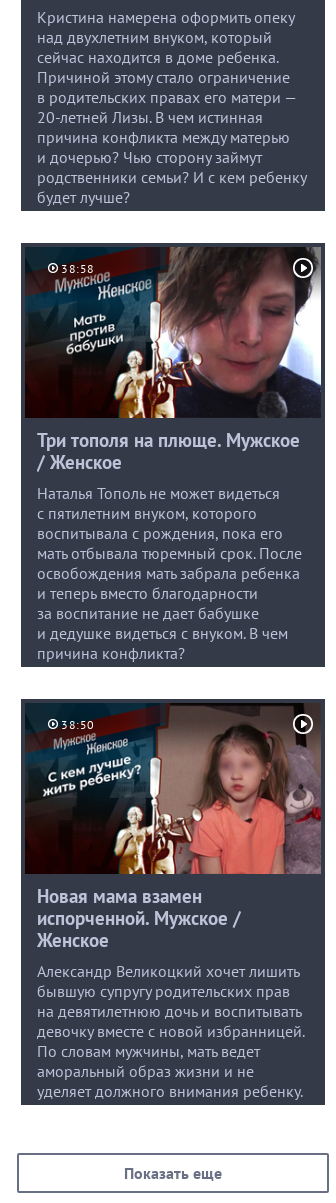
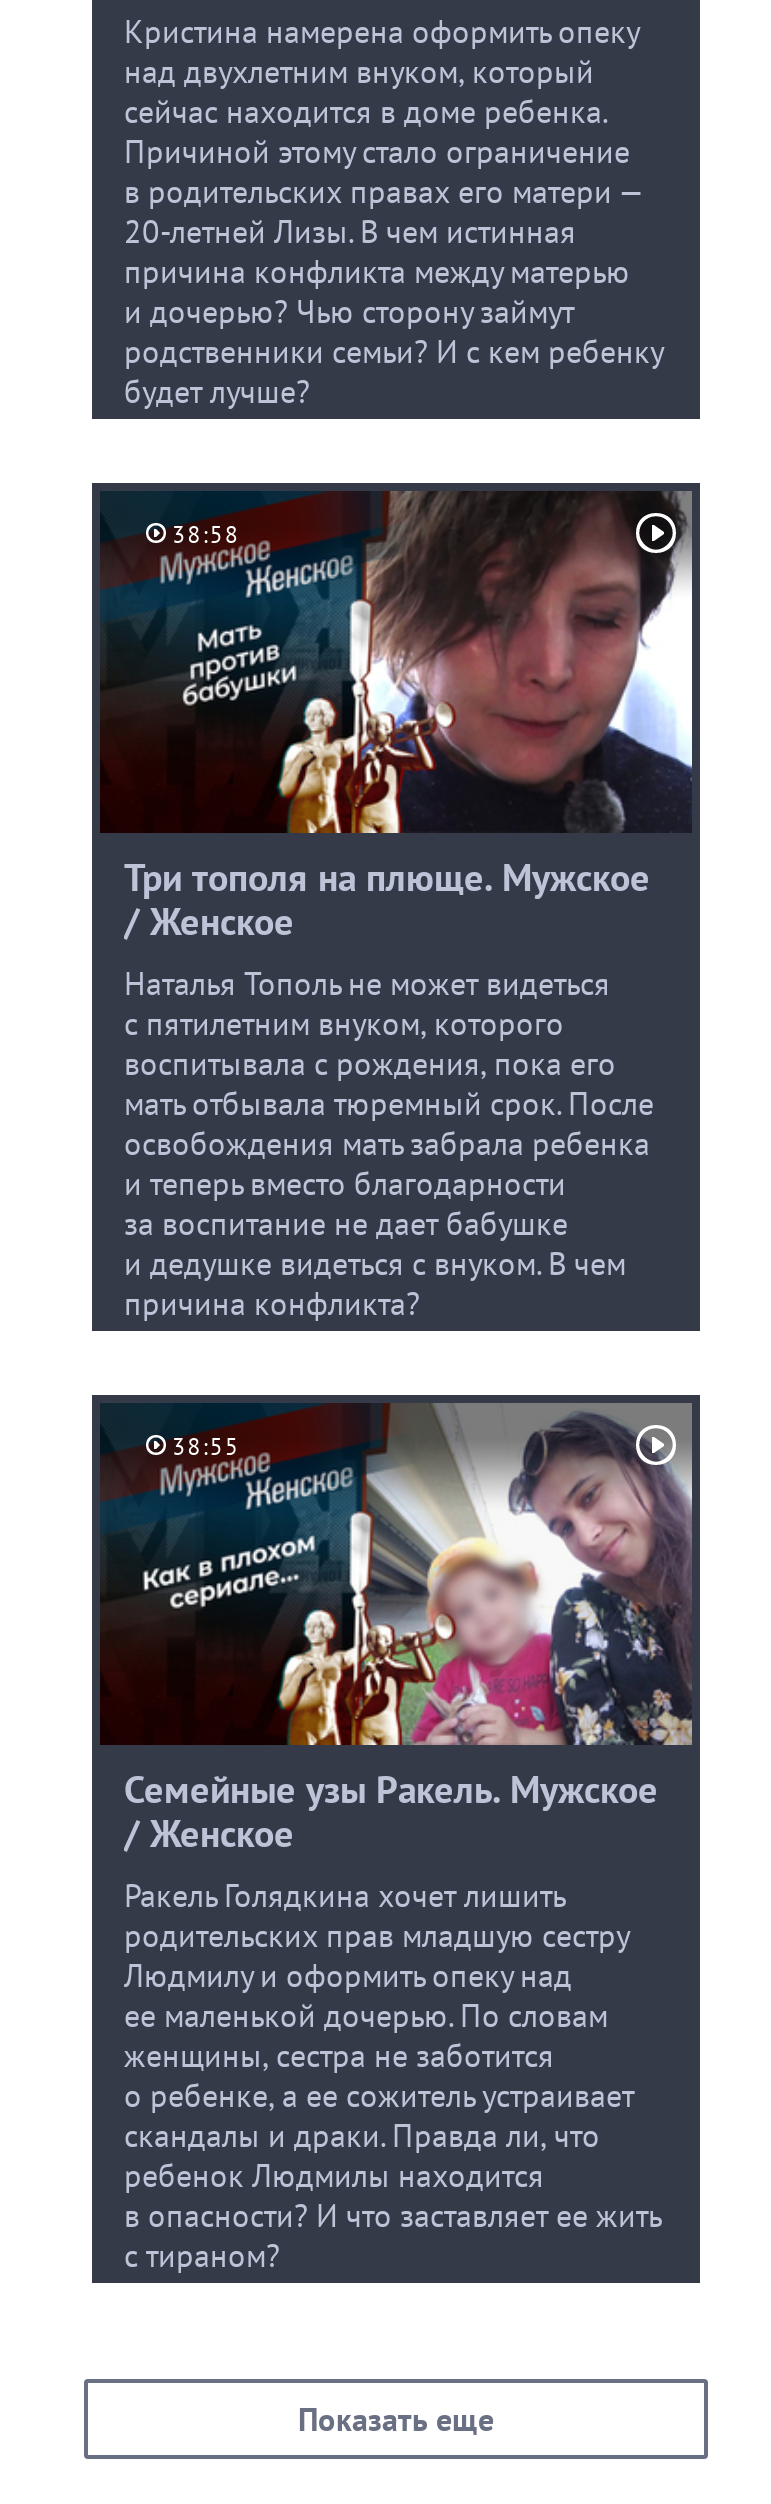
- [image]
- 38:50
+ [image]
+ 38:55

- Новая мама взамен
- испорченной. Мужское /
- Женское
- Александр Великоцкий хочет лишить
- бывшую супругу родительских прав
- на девятилетнюю дочь и воспитывать
- девочку вместе с новой избранницей.
- По словам мужчины, мать ведет
- аморальный образ жизни и не
- уделяет должного внимания ребенку.
+ Семейные узы Ракель. Мужское
+ / Женское
+ Ракель Голядкина хочет лишить
+ родительских прав младшую сестру
+ Людмилу и оформить опеку над
+ ее маленькой дочерью. По словам
+ женщины, сестра не заботится
+ о ребенке, а ее сожитель устраивает
+ скандалы и драки. Правда ли, что
+ ребенок Людмилы находится
+ в опасности? И что заставляет ее жить
+ с тираном?
